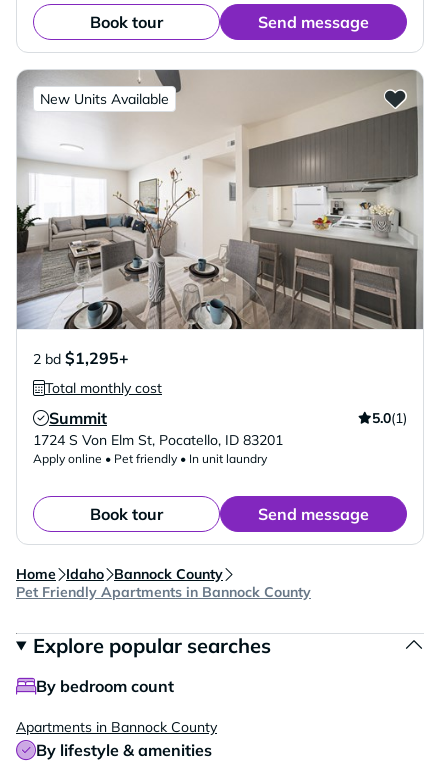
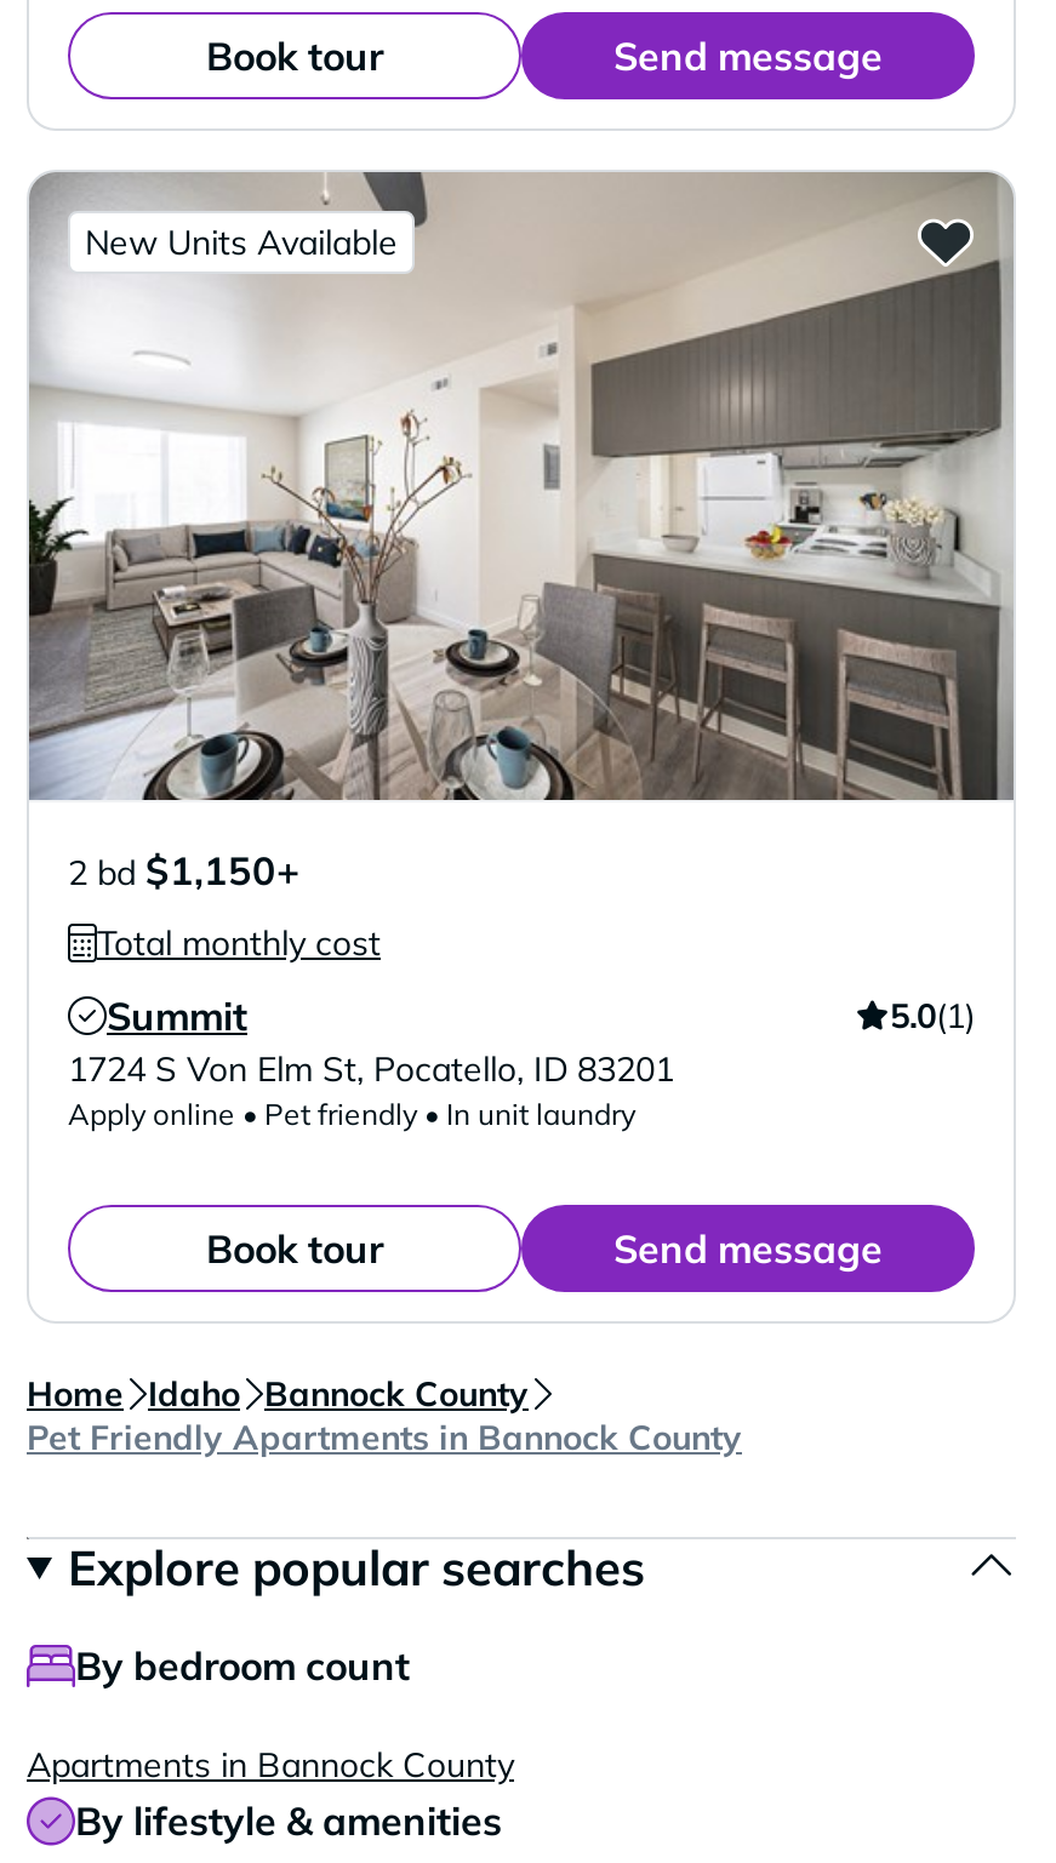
- 2 bd $1,295+
+ 2 bd $1,150+
